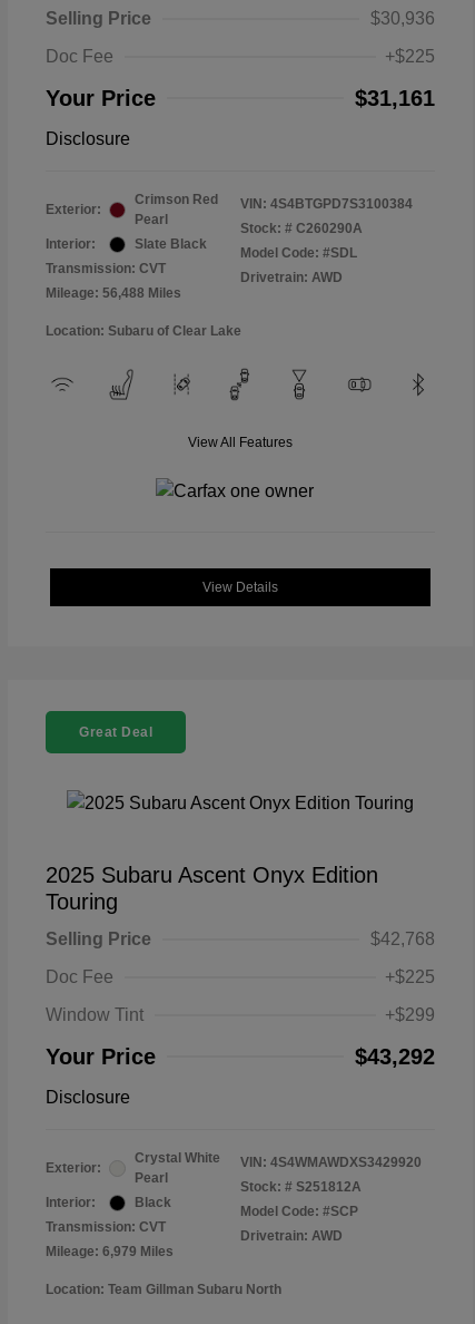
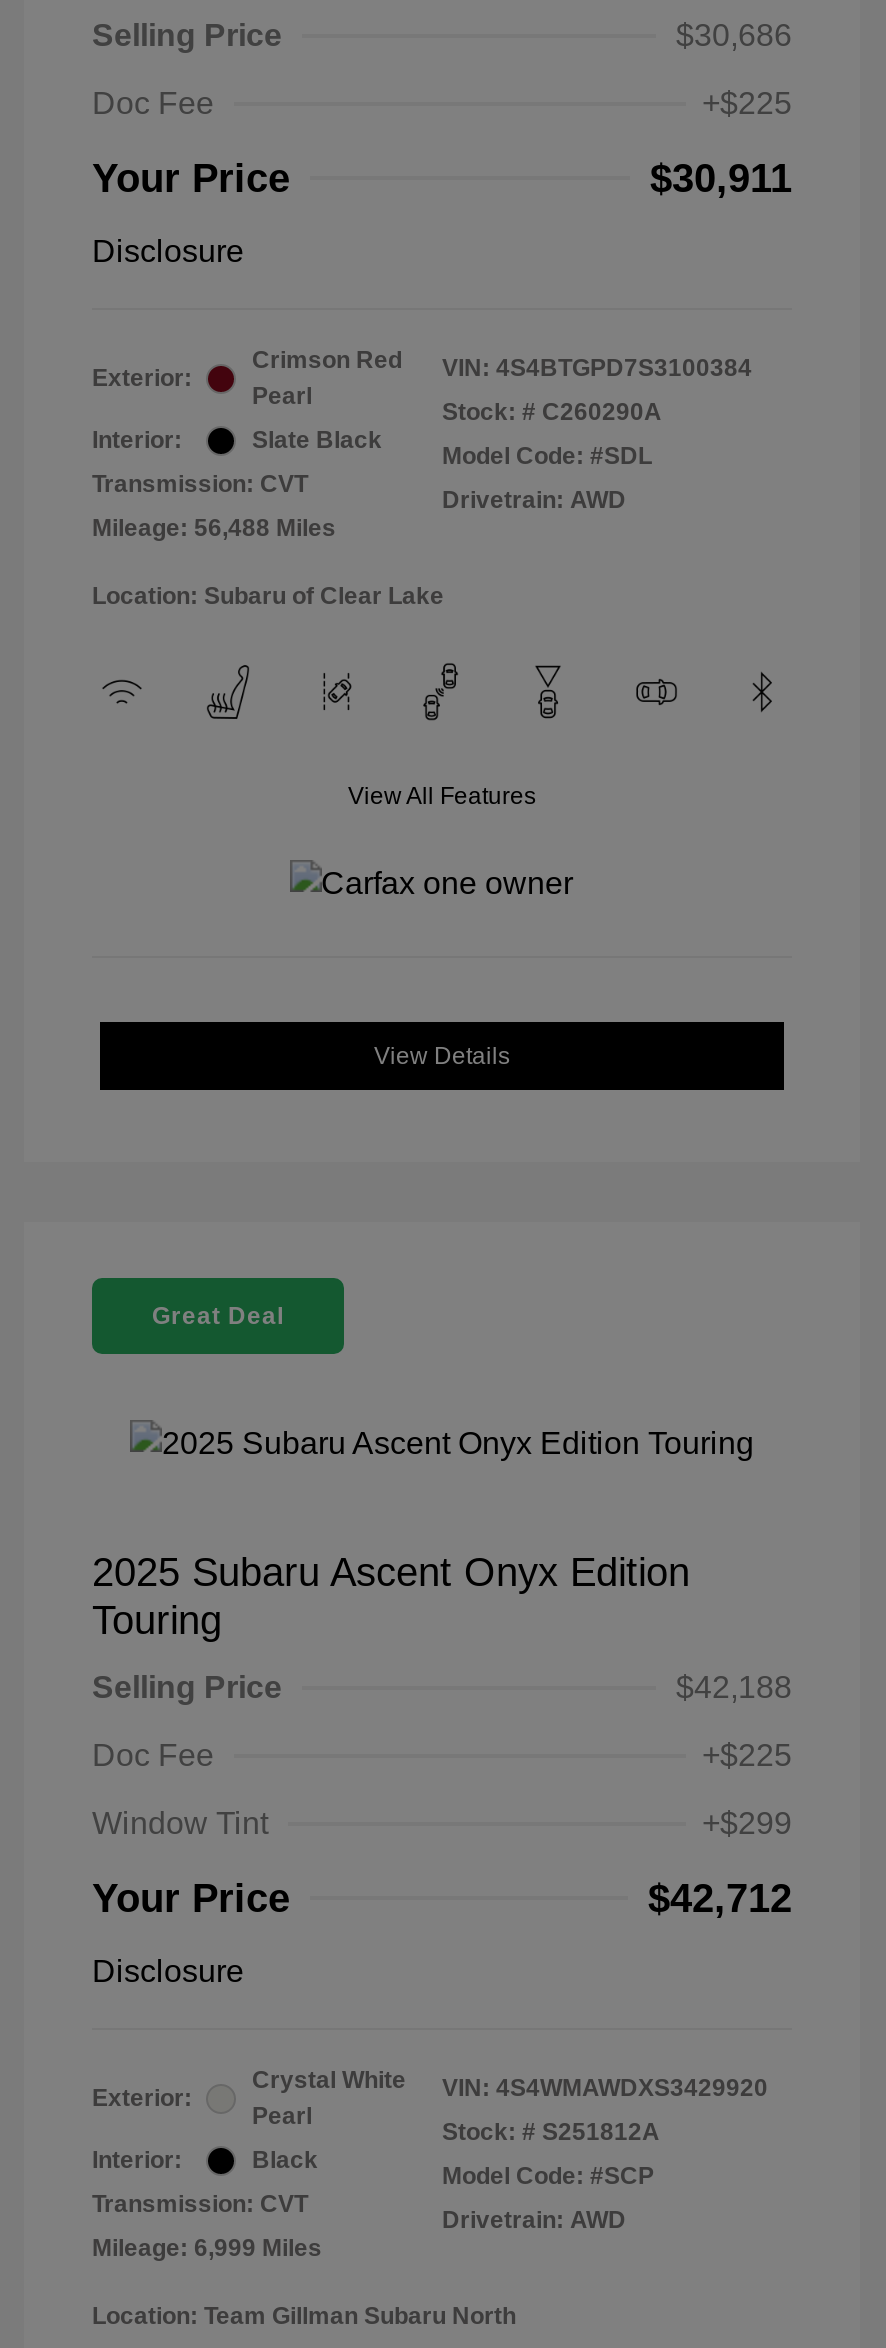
- $30,936
+ $30,686

- $31,161
+ $30,911

- $42,768
+ $42,188

- $43,292
+ $42,712

- Mileage: 6,979 Miles
+ Mileage: 6,999 Miles
